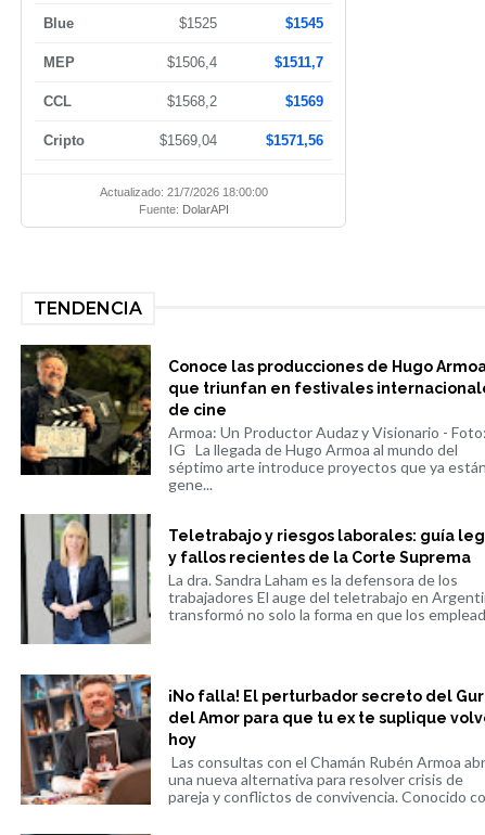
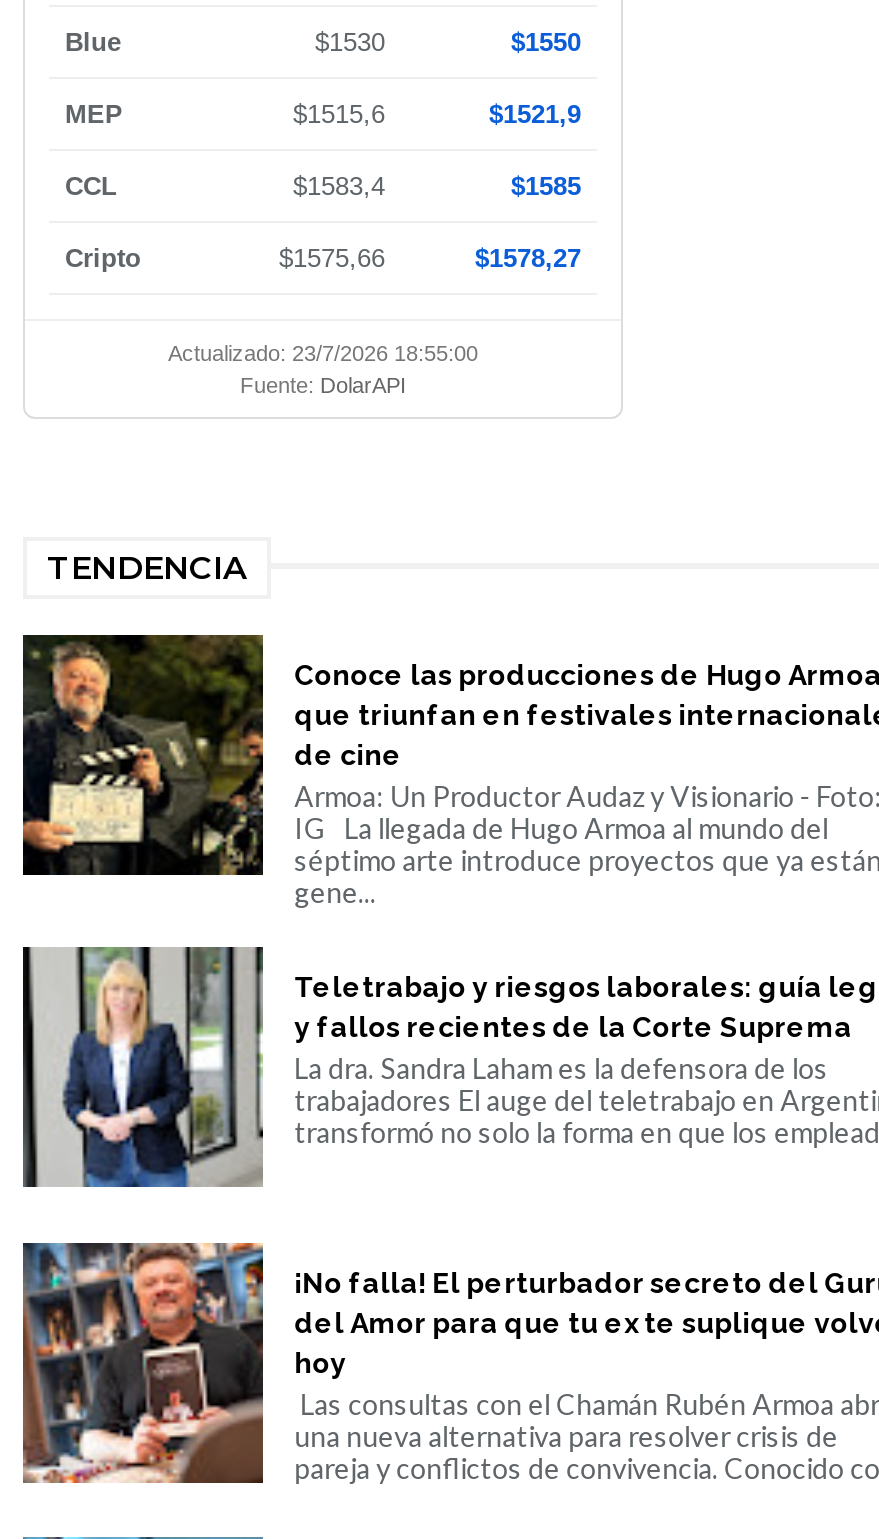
- $1525
+ $1530

- $1545
+ $1550

- $1506,4
+ $1515,6

- $1511,7
+ $1521,9

- $1568,2
+ $1583,4

- $1569
+ $1585

- $1569,04
+ $1575,66

- $1571,56
+ $1578,27

- Actualizado: 21/7/2026 18:00:00
+ Actualizado: 23/7/2026 18:55:00
